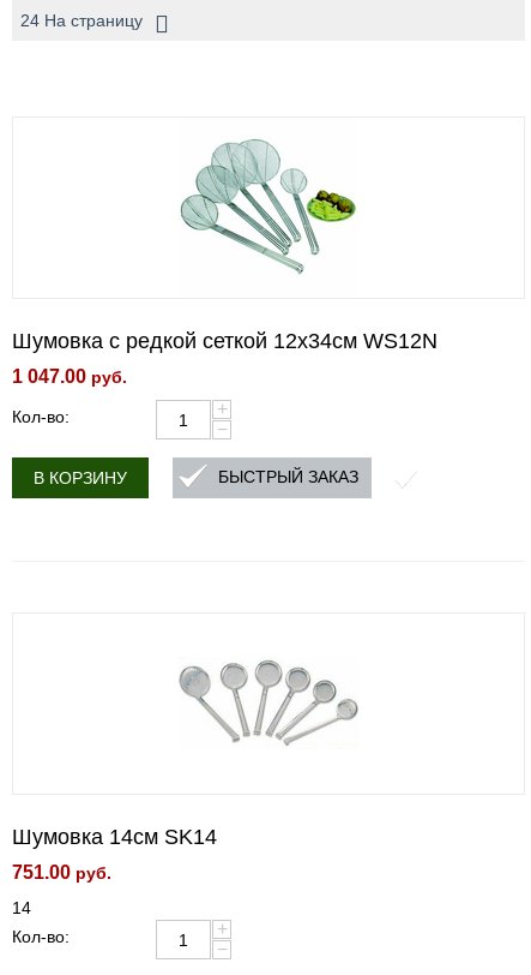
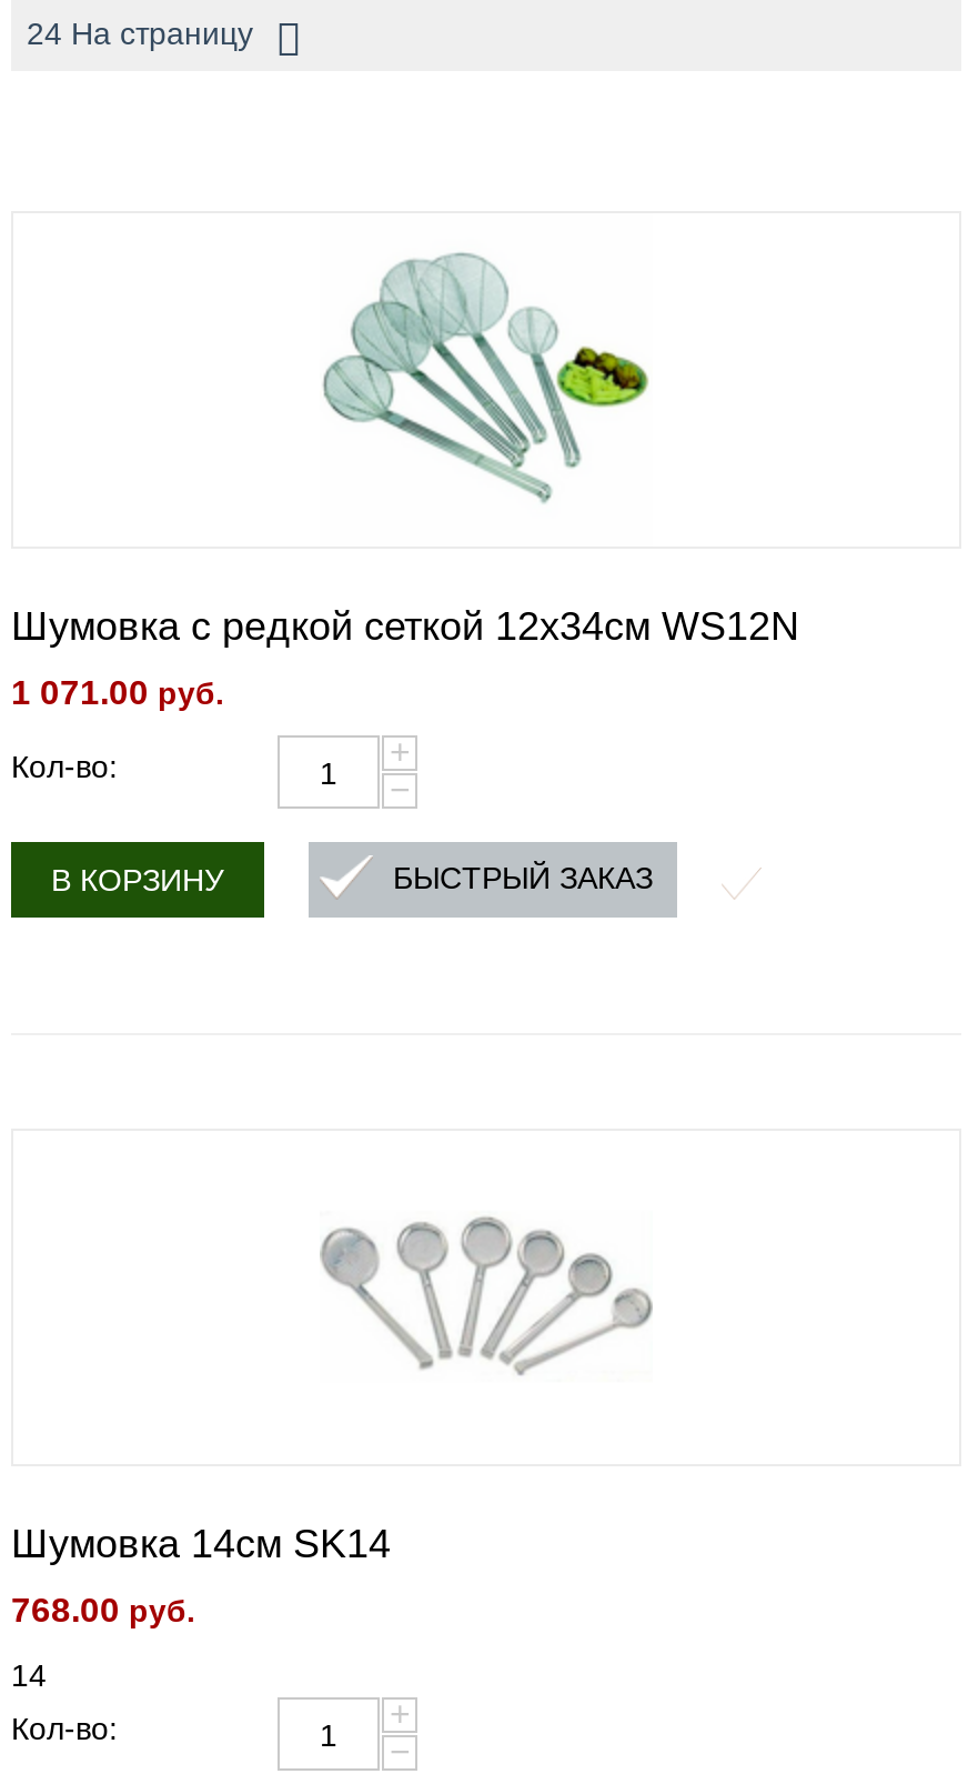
- 1 047.00 руб.
+ 1 071.00 руб.

- 751.00 руб.
+ 768.00 руб.
